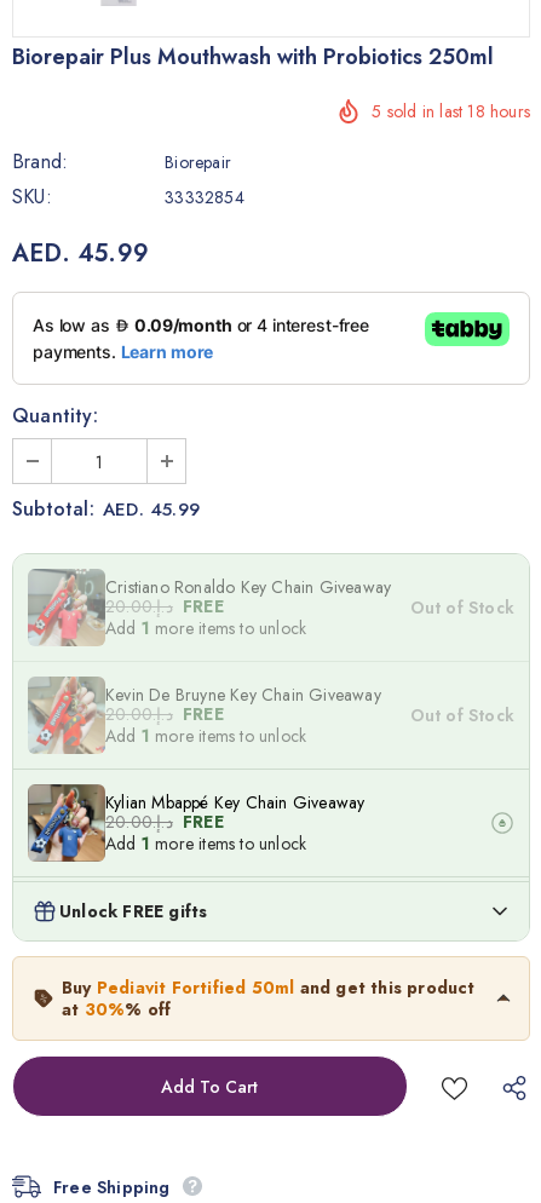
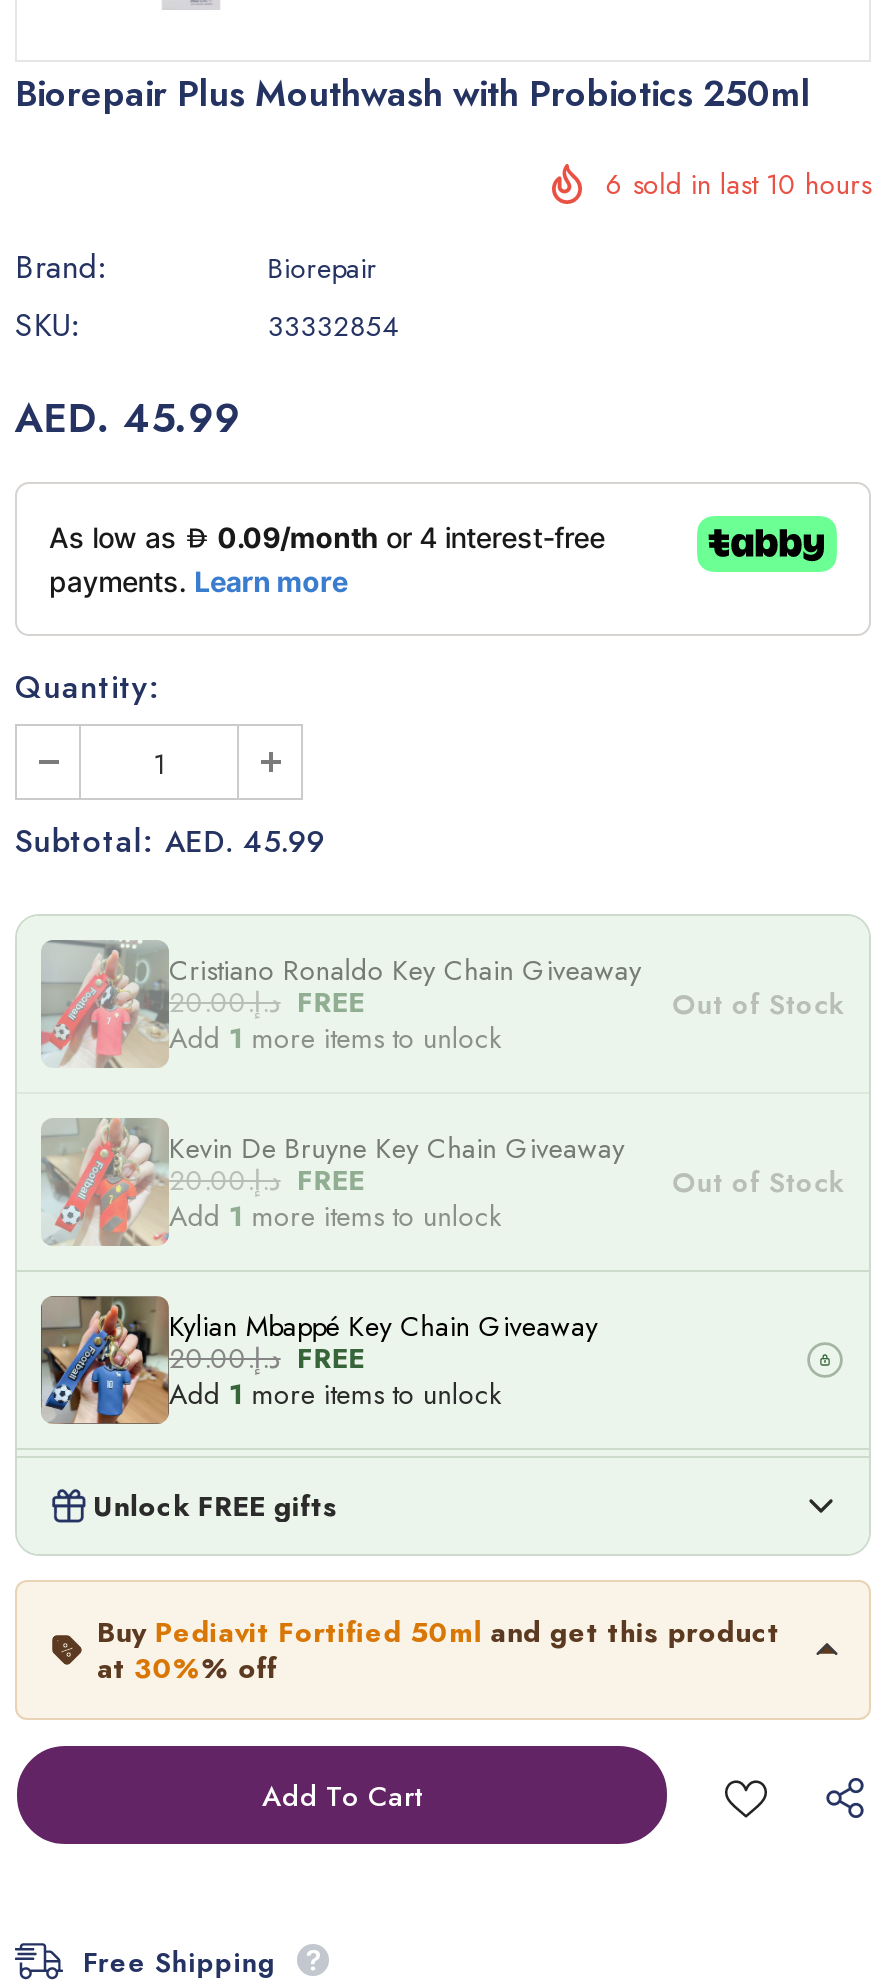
- 5 sold in last 18 hours
+ 6 sold in last 10 hours
